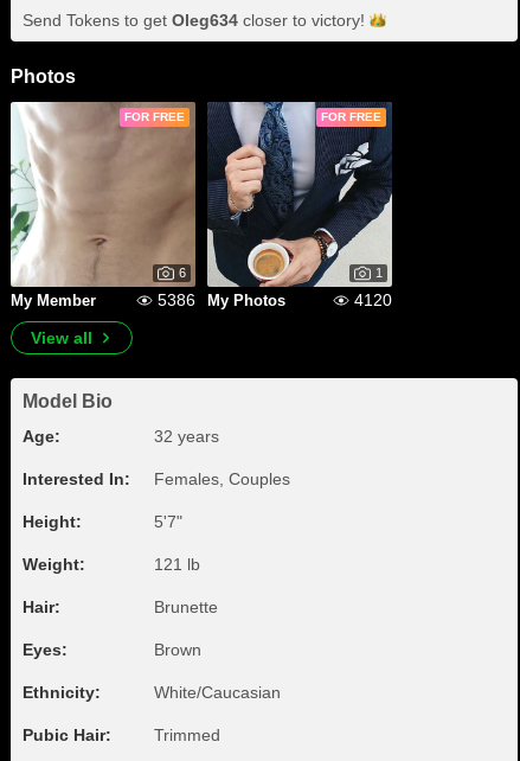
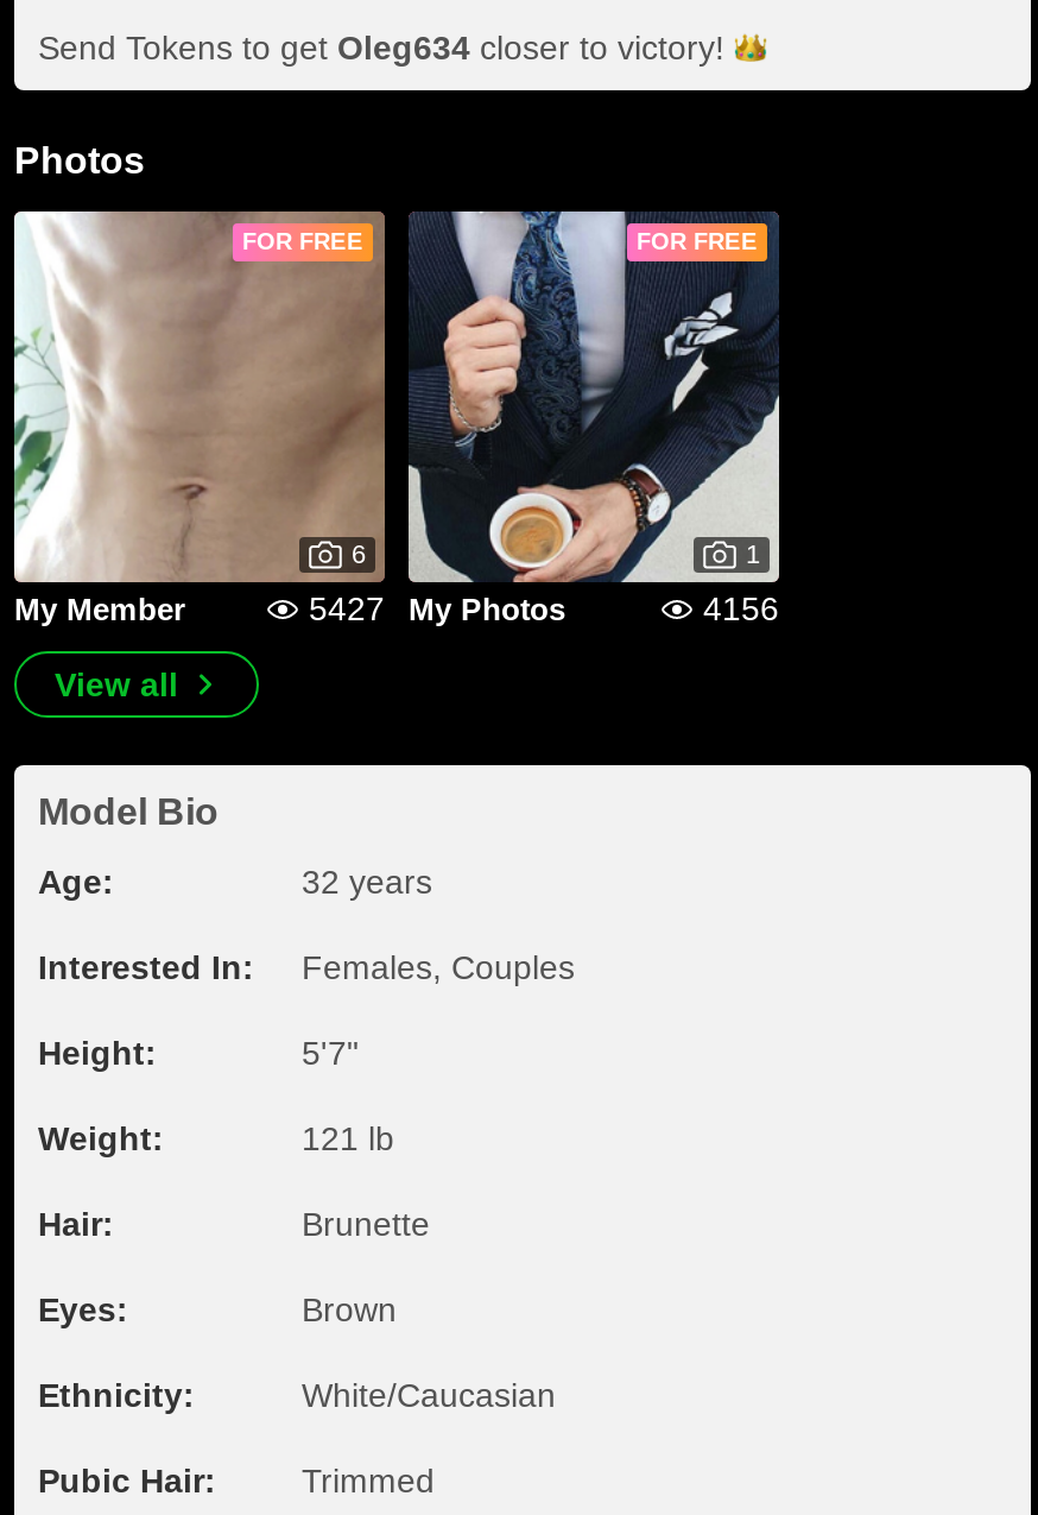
- 5386 My Photos
+ 5427 My Photos

- 4120
+ 4156
